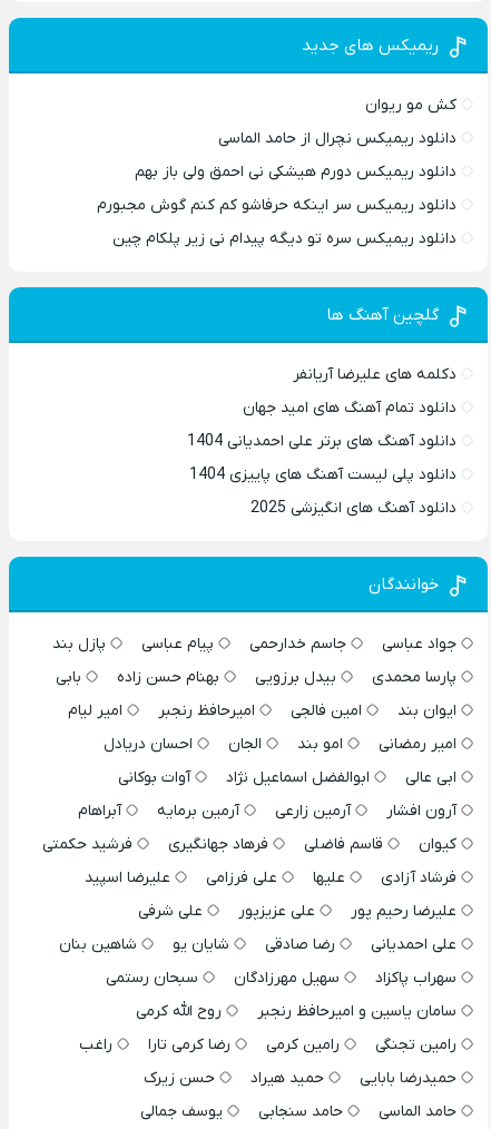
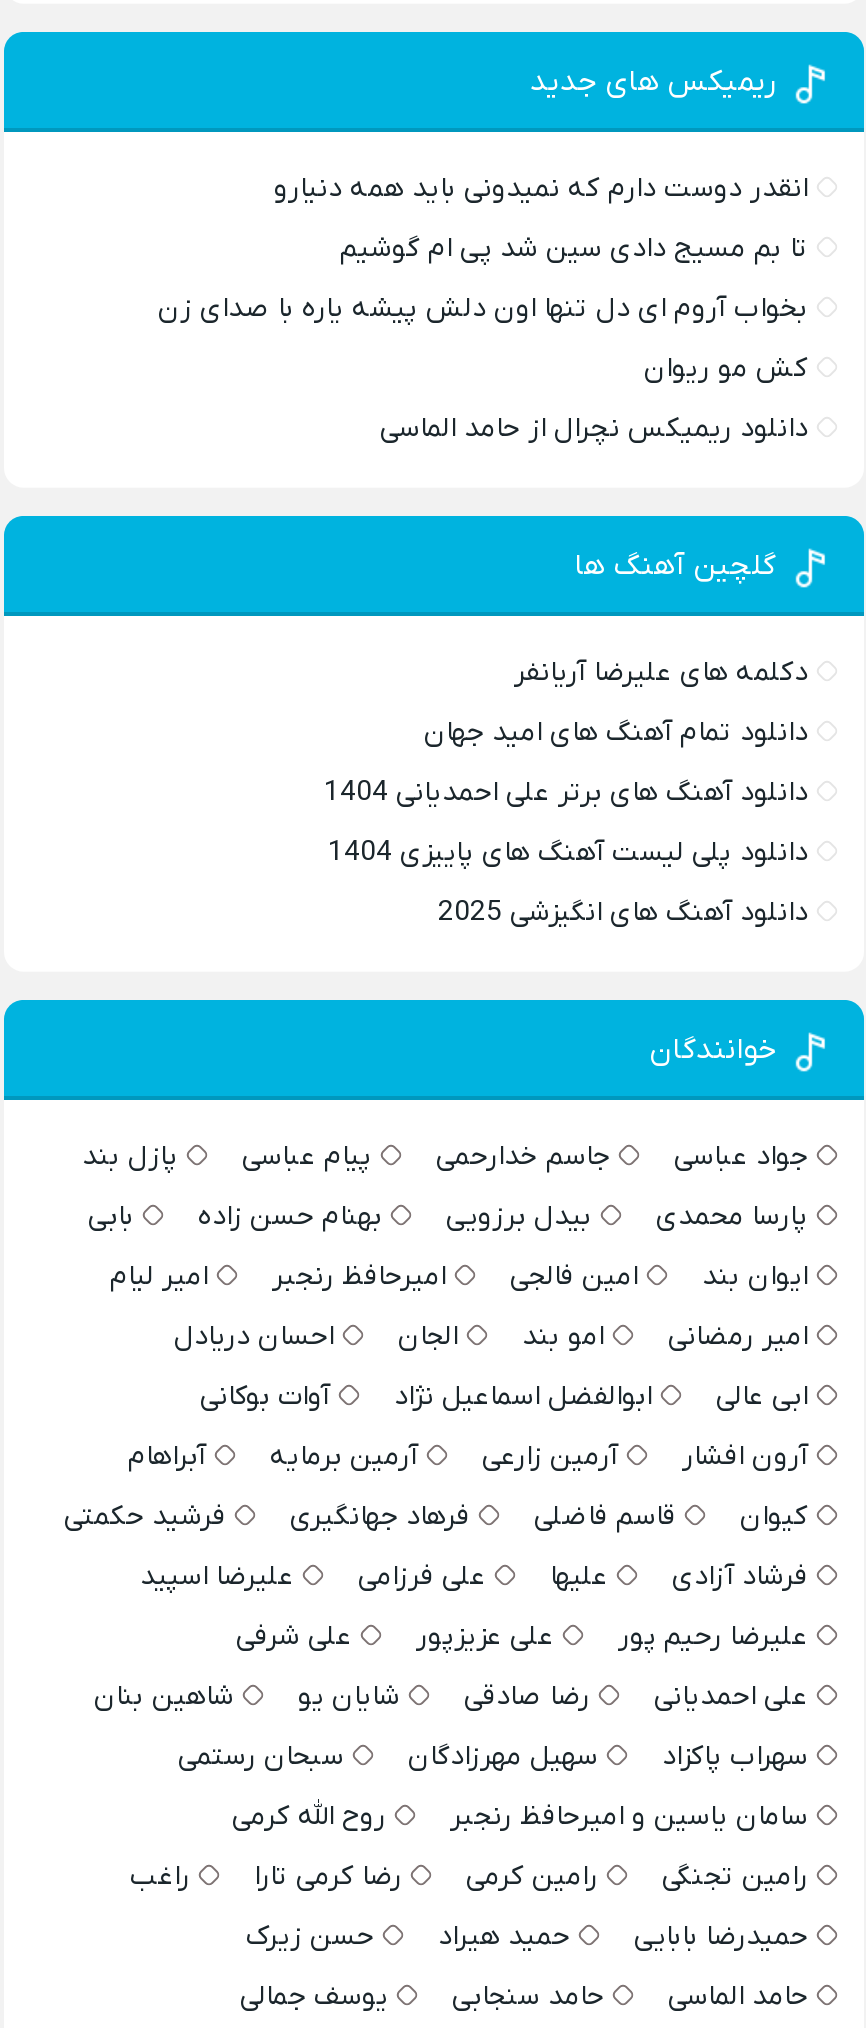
+ انقدر دوست دارم که نمیدونی باید همه دنیارو
+ تا بم مسیج دادی سین شد پی ام گوشیم
+ بخواب آروم ای دل تنها اون دلش پیشه یاره با صدای زن

moved down: کش مو ریوان | دانلود ریمیکس نچرال از حامد الماسی

- دانلود ریمیکس دورم هیشکی نی احمق ولی باز بهم
- دانلود ریمیکس سر اینکه حرفاشو کم کنم گوش مجبورم
- دانلود ریمیکس سره تو دیگه پیدام نی زیر پلکام چین
